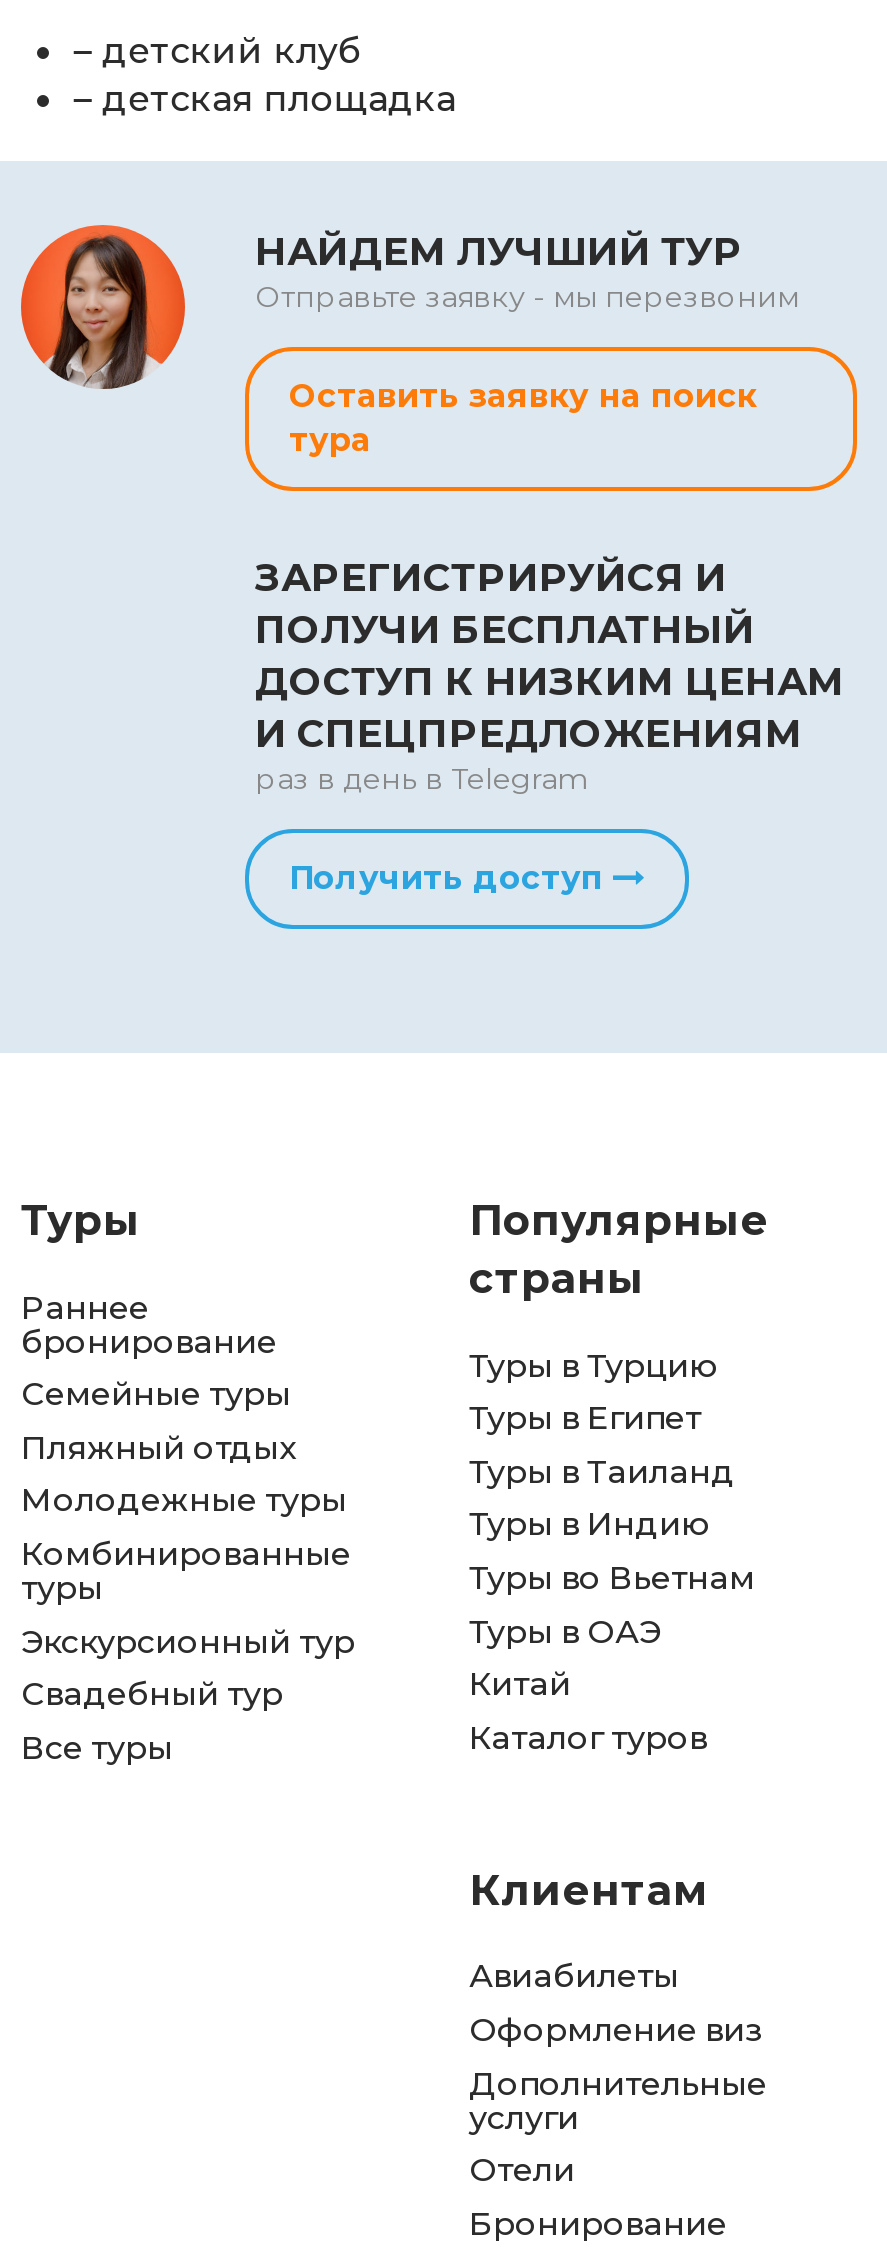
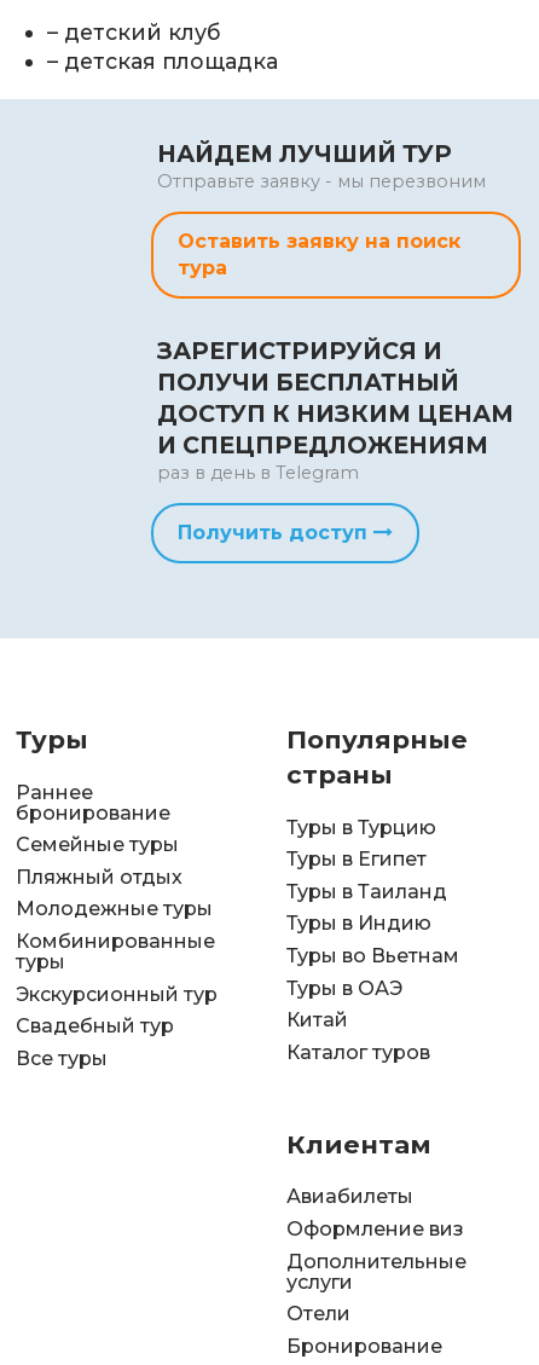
- [image]
